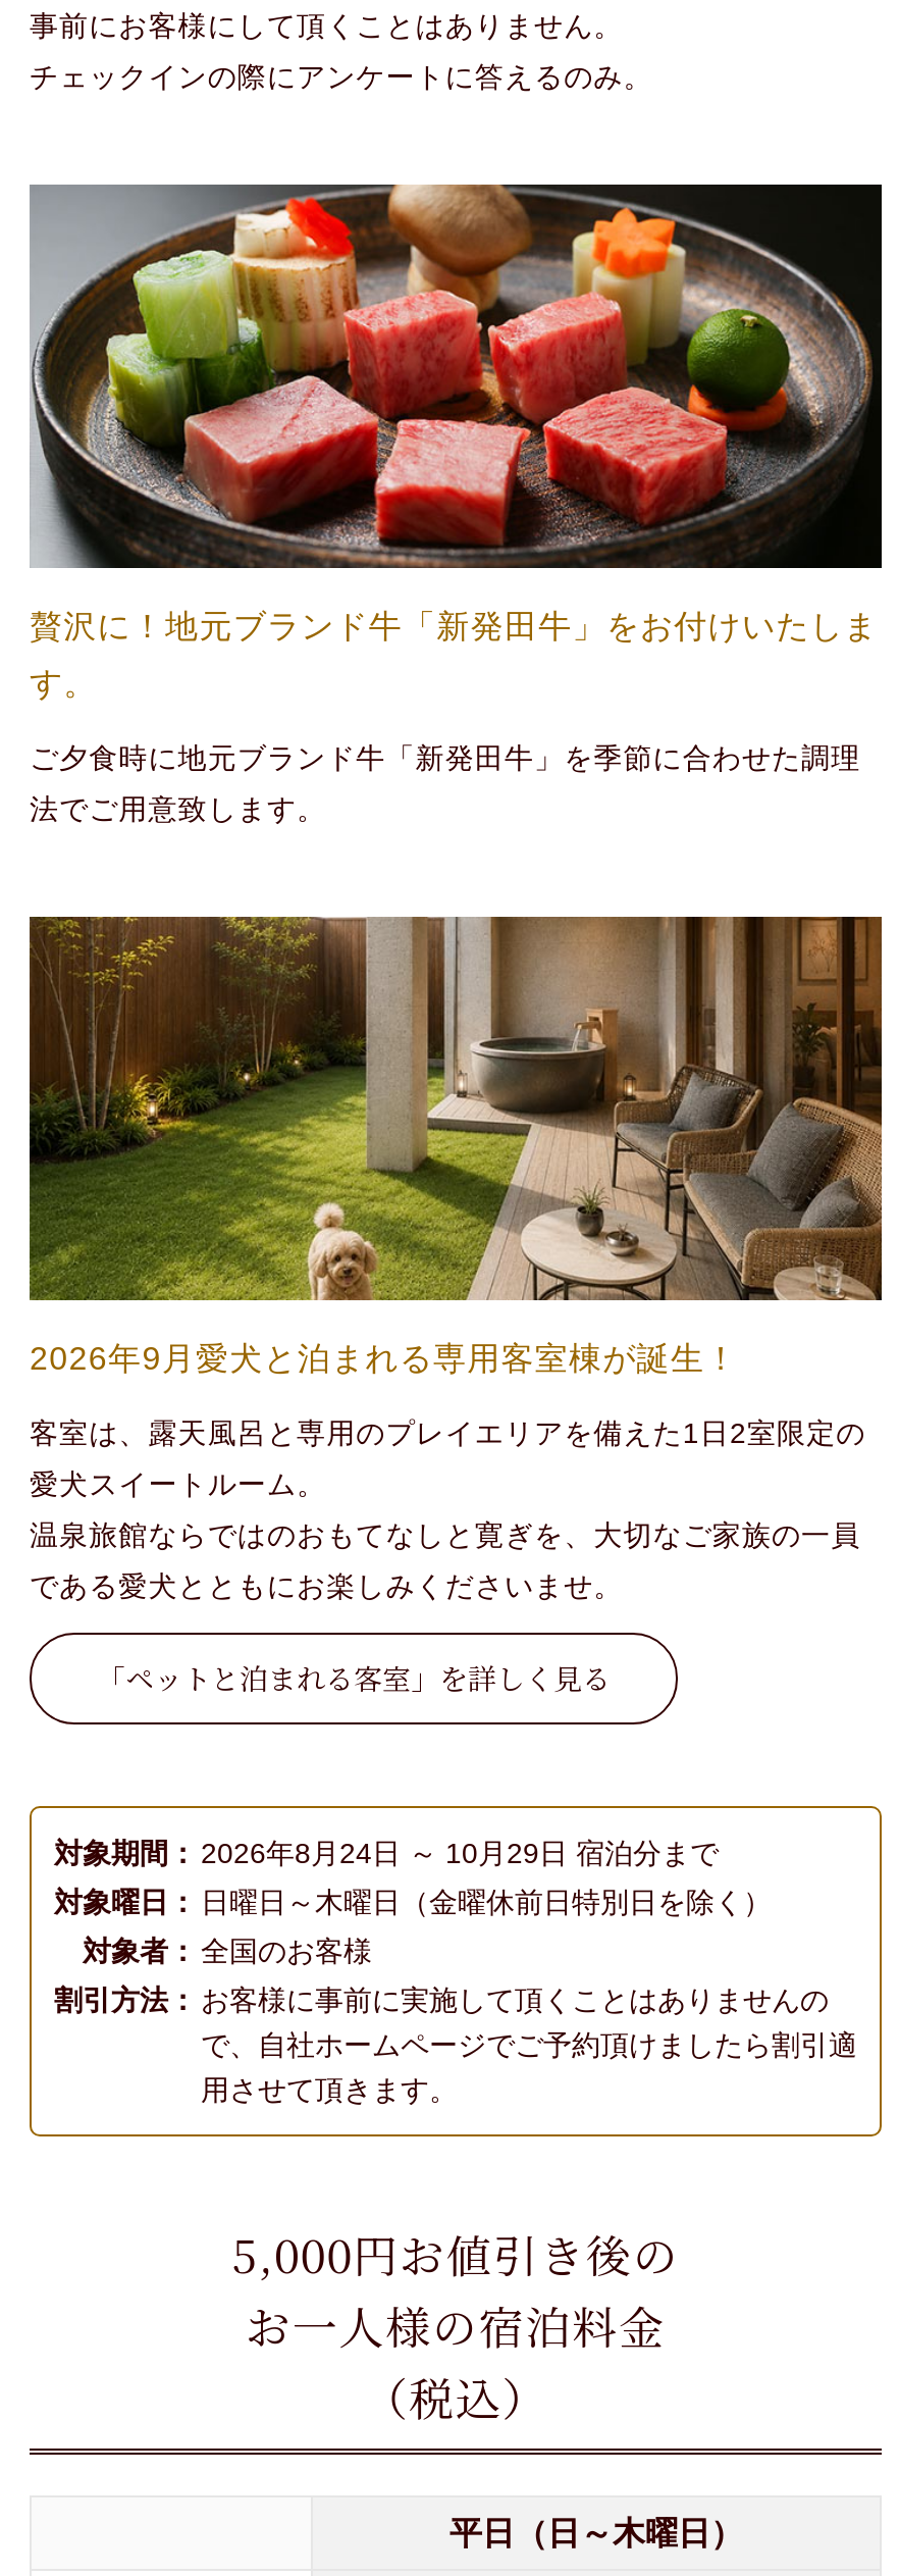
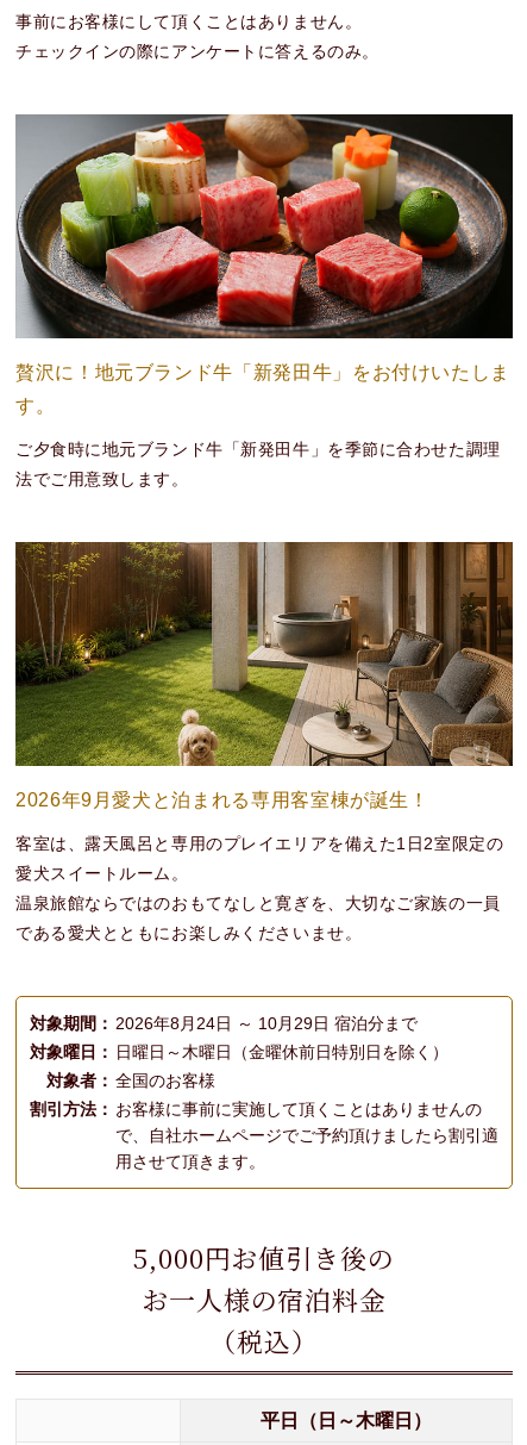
- 「ペットと泊まれる客室」を詳しく見る
